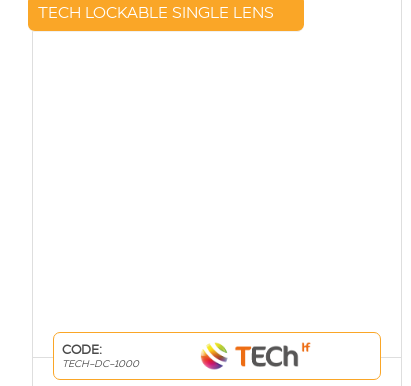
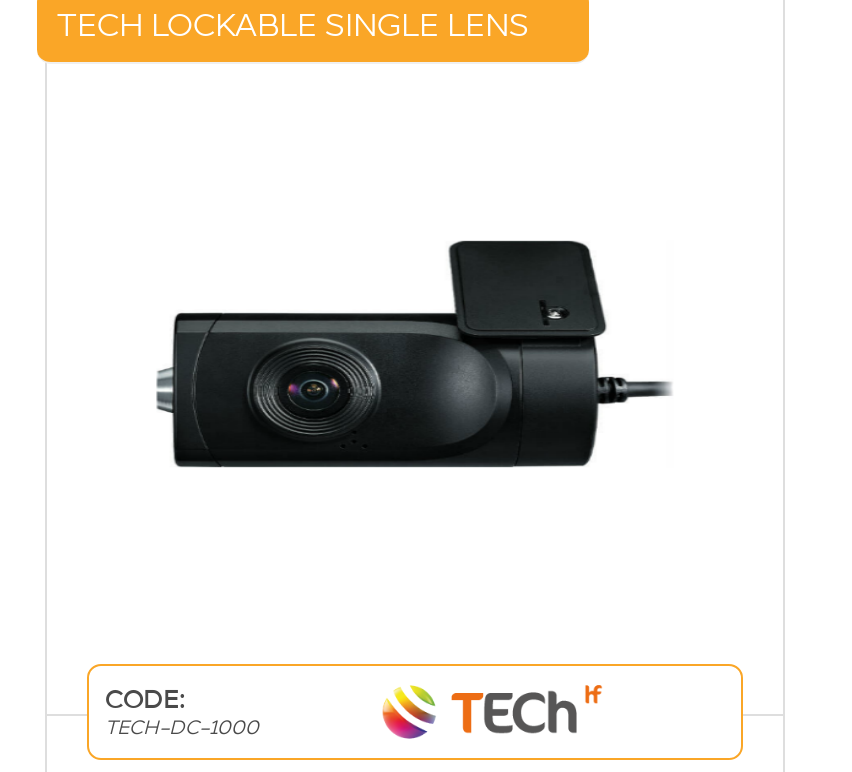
+ [image]
